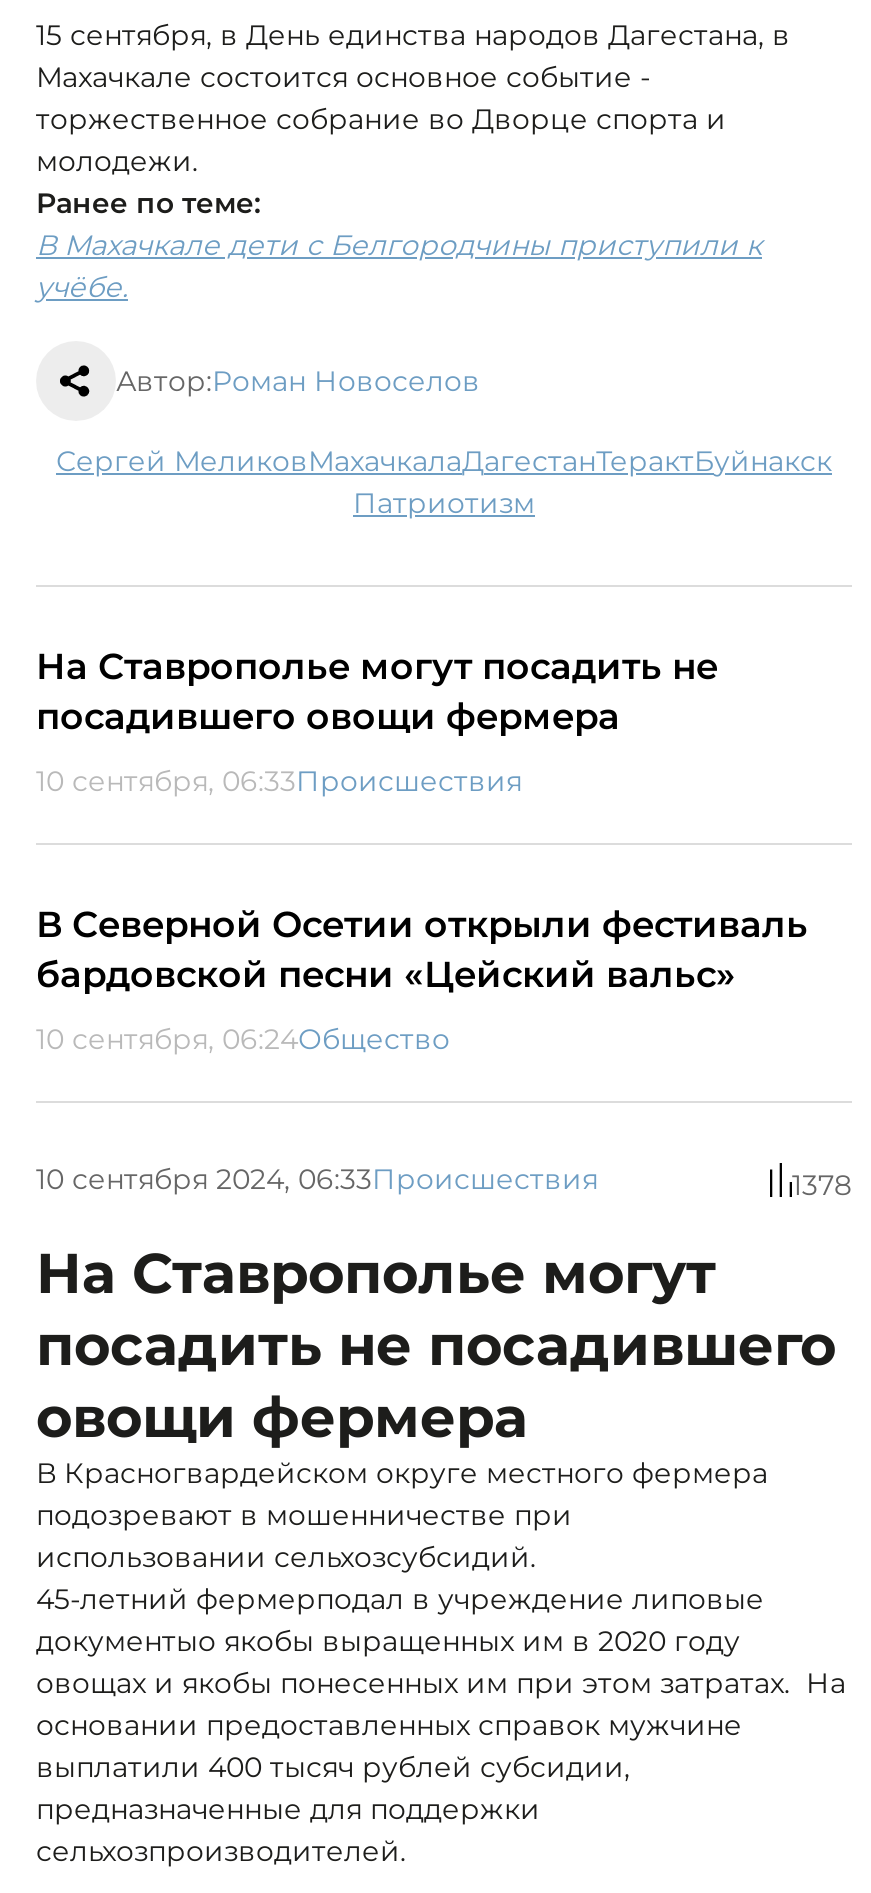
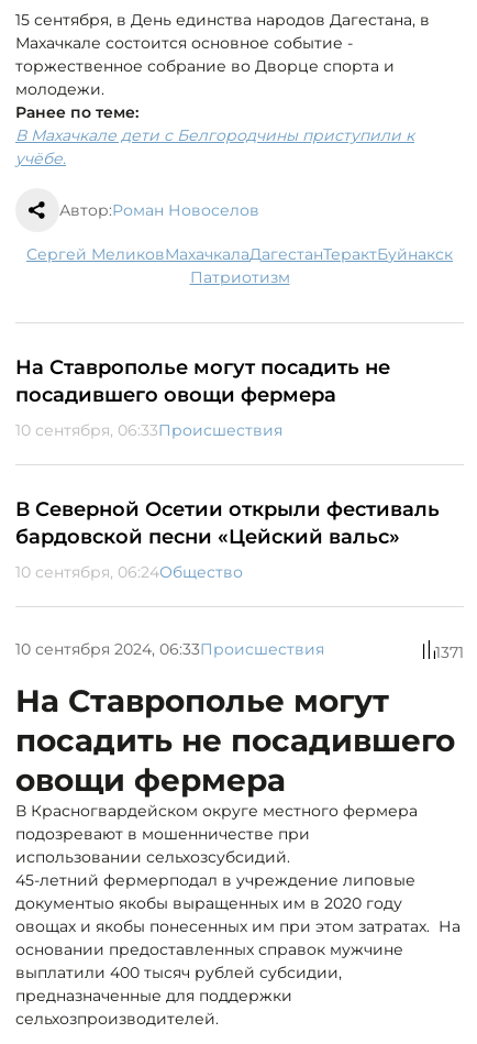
- 1378
+ 1371
